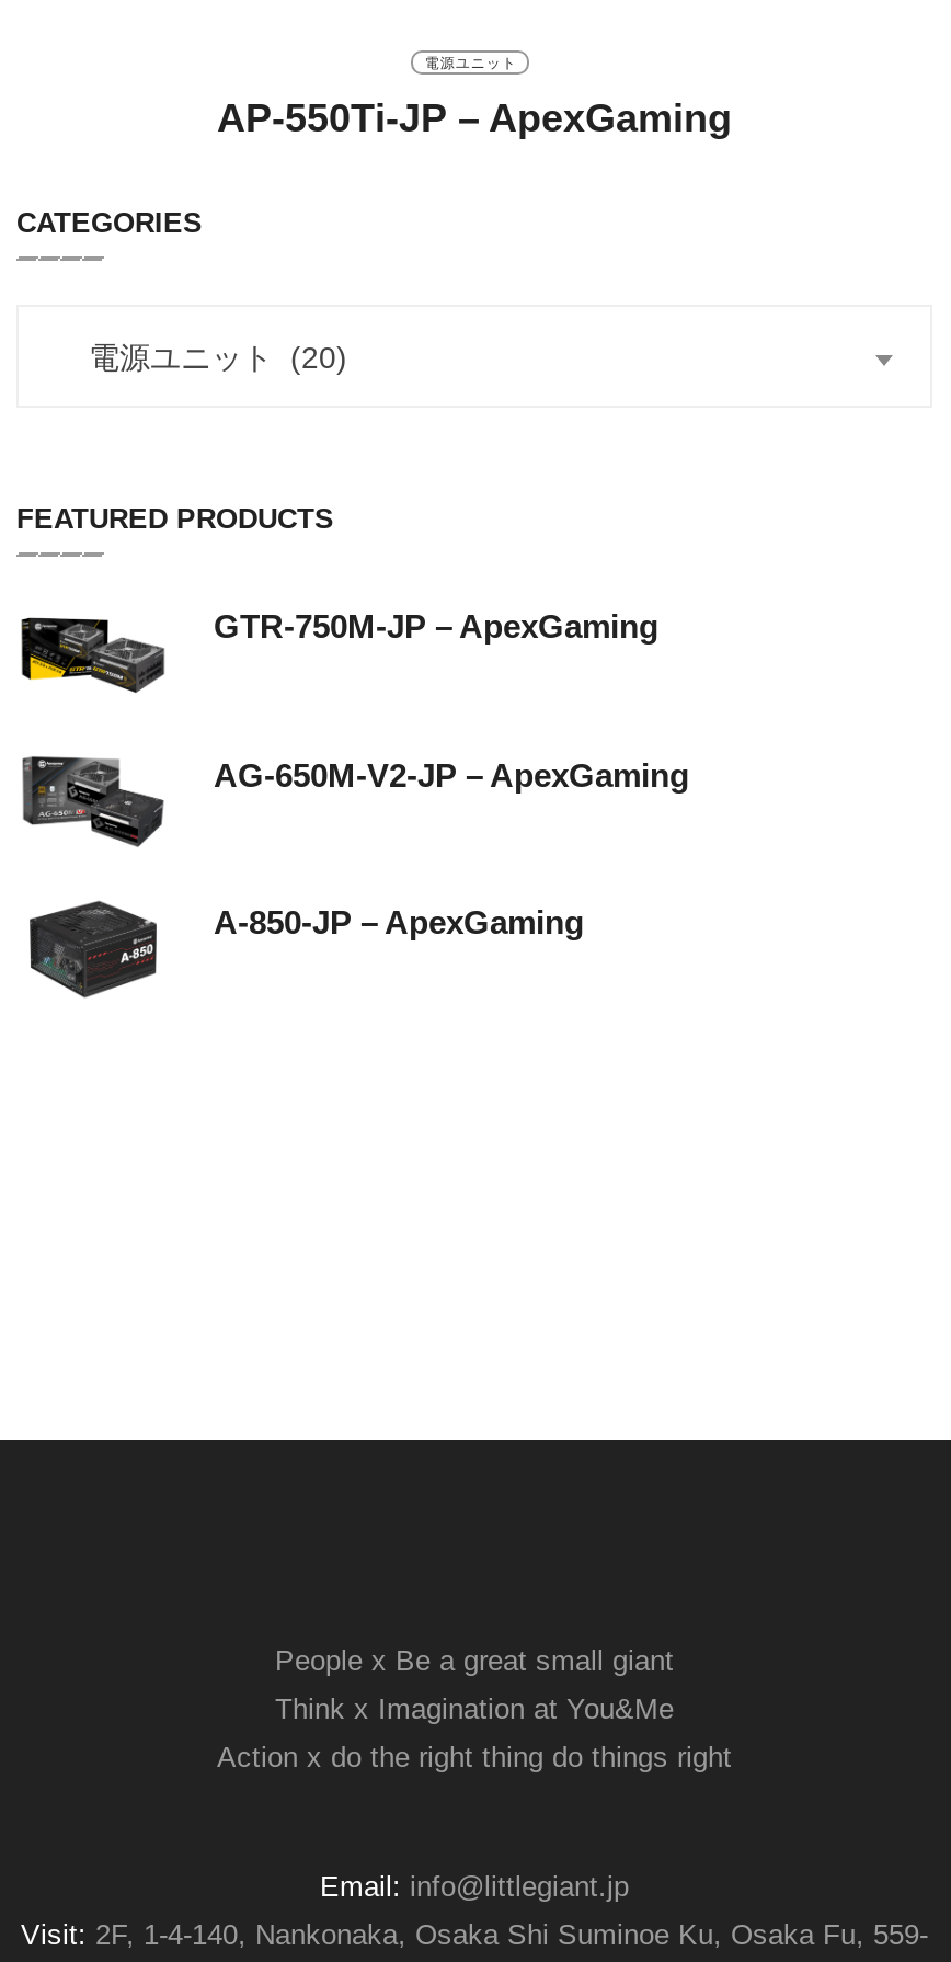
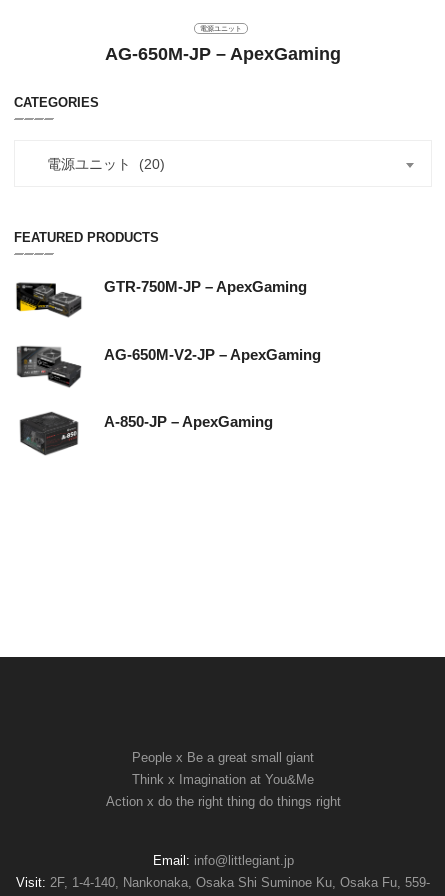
- AP-550Ti-JP – ApexGaming
+ AG-650M-JP – ApexGaming
